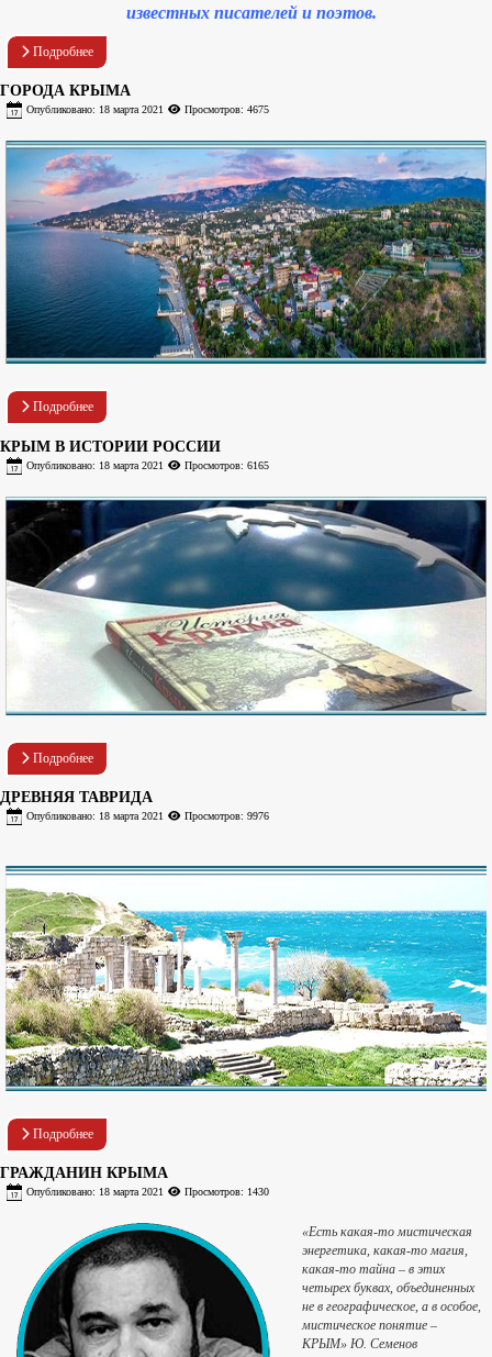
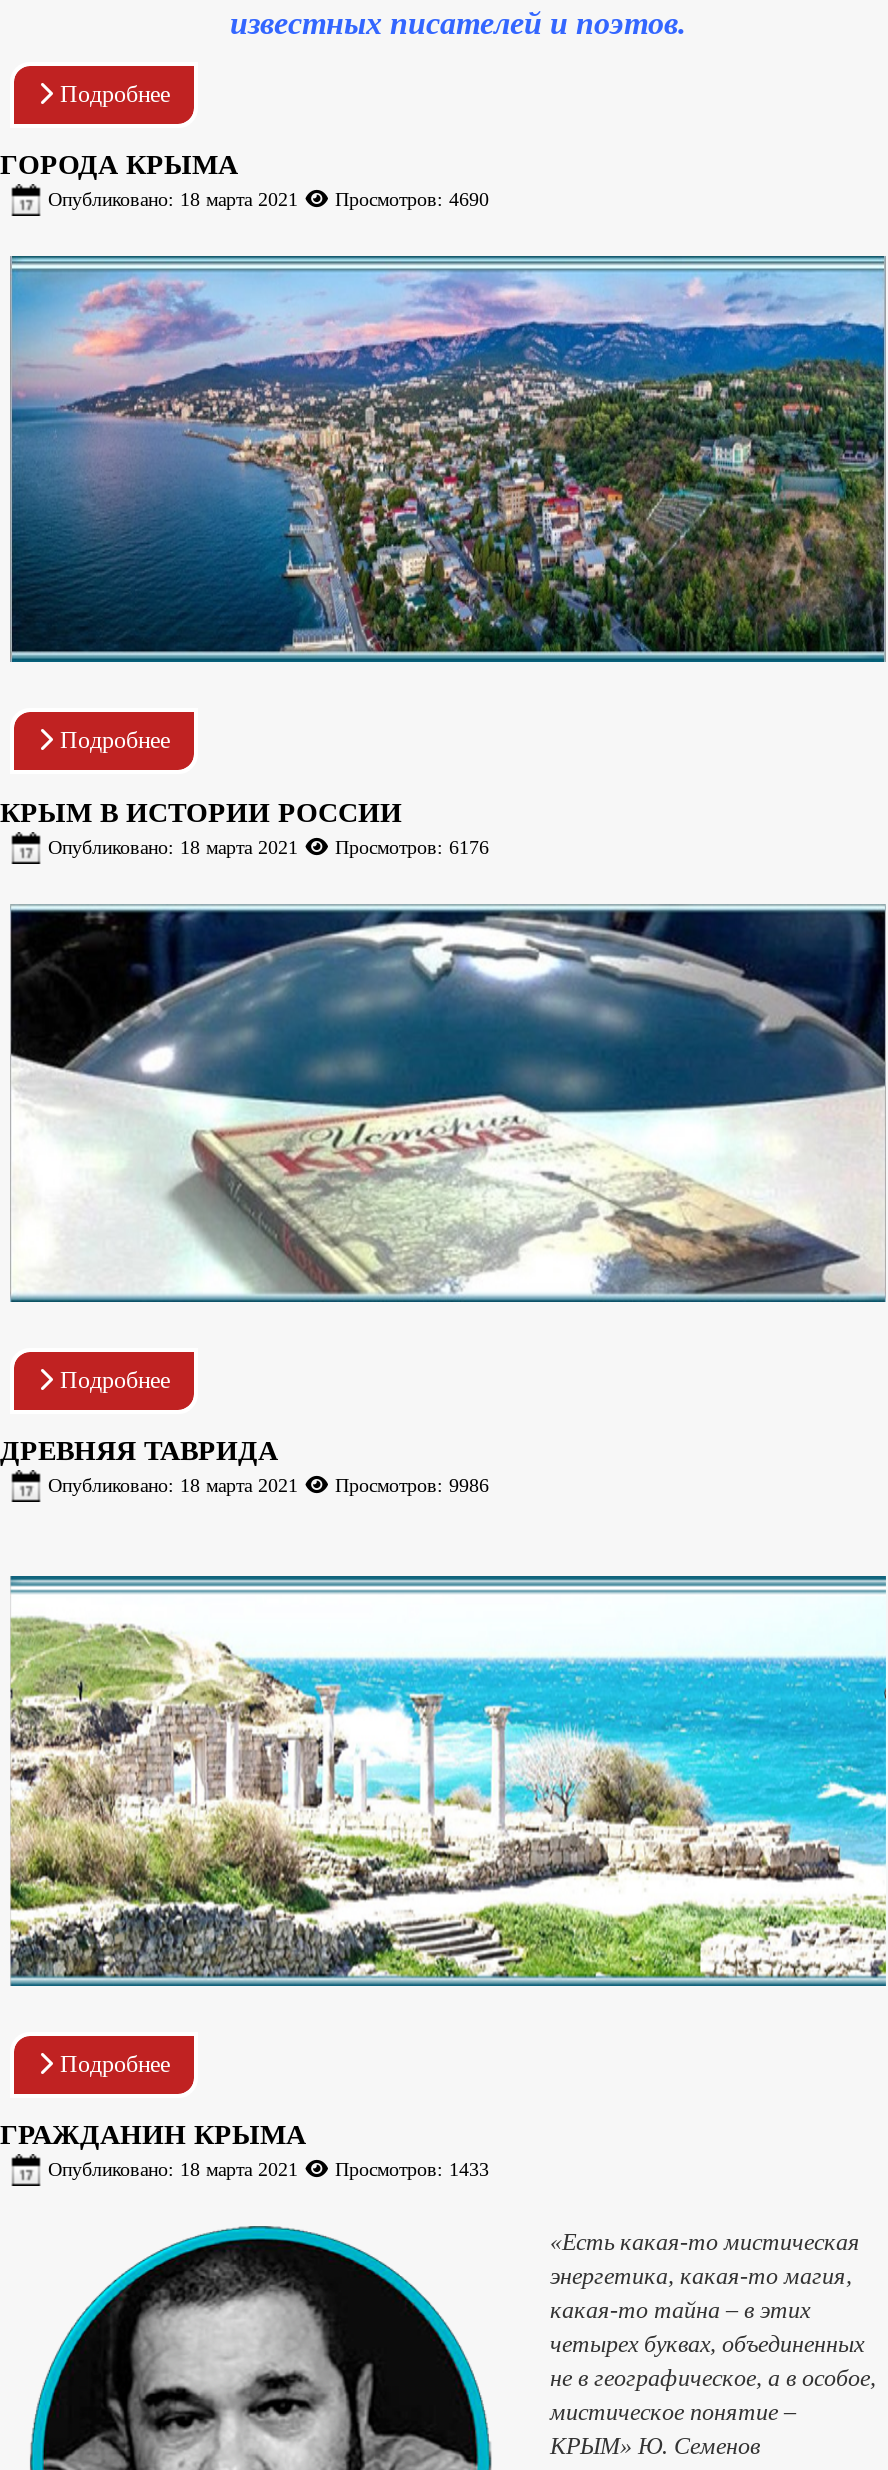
- Опубликовано: 18 марта 2021 Просмотров: 4675
+ Опубликовано: 18 марта 2021 Просмотров: 4690

- Опубликовано: 18 марта 2021 Просмотров: 6165
+ Опубликовано: 18 марта 2021 Просмотров: 6176

- Опубликовано: 18 марта 2021 Просмотров: 9976
+ Опубликовано: 18 марта 2021 Просмотров: 9986

- Опубликовано: 18 марта 2021 Просмотров: 1430
+ Опубликовано: 18 марта 2021 Просмотров: 1433
